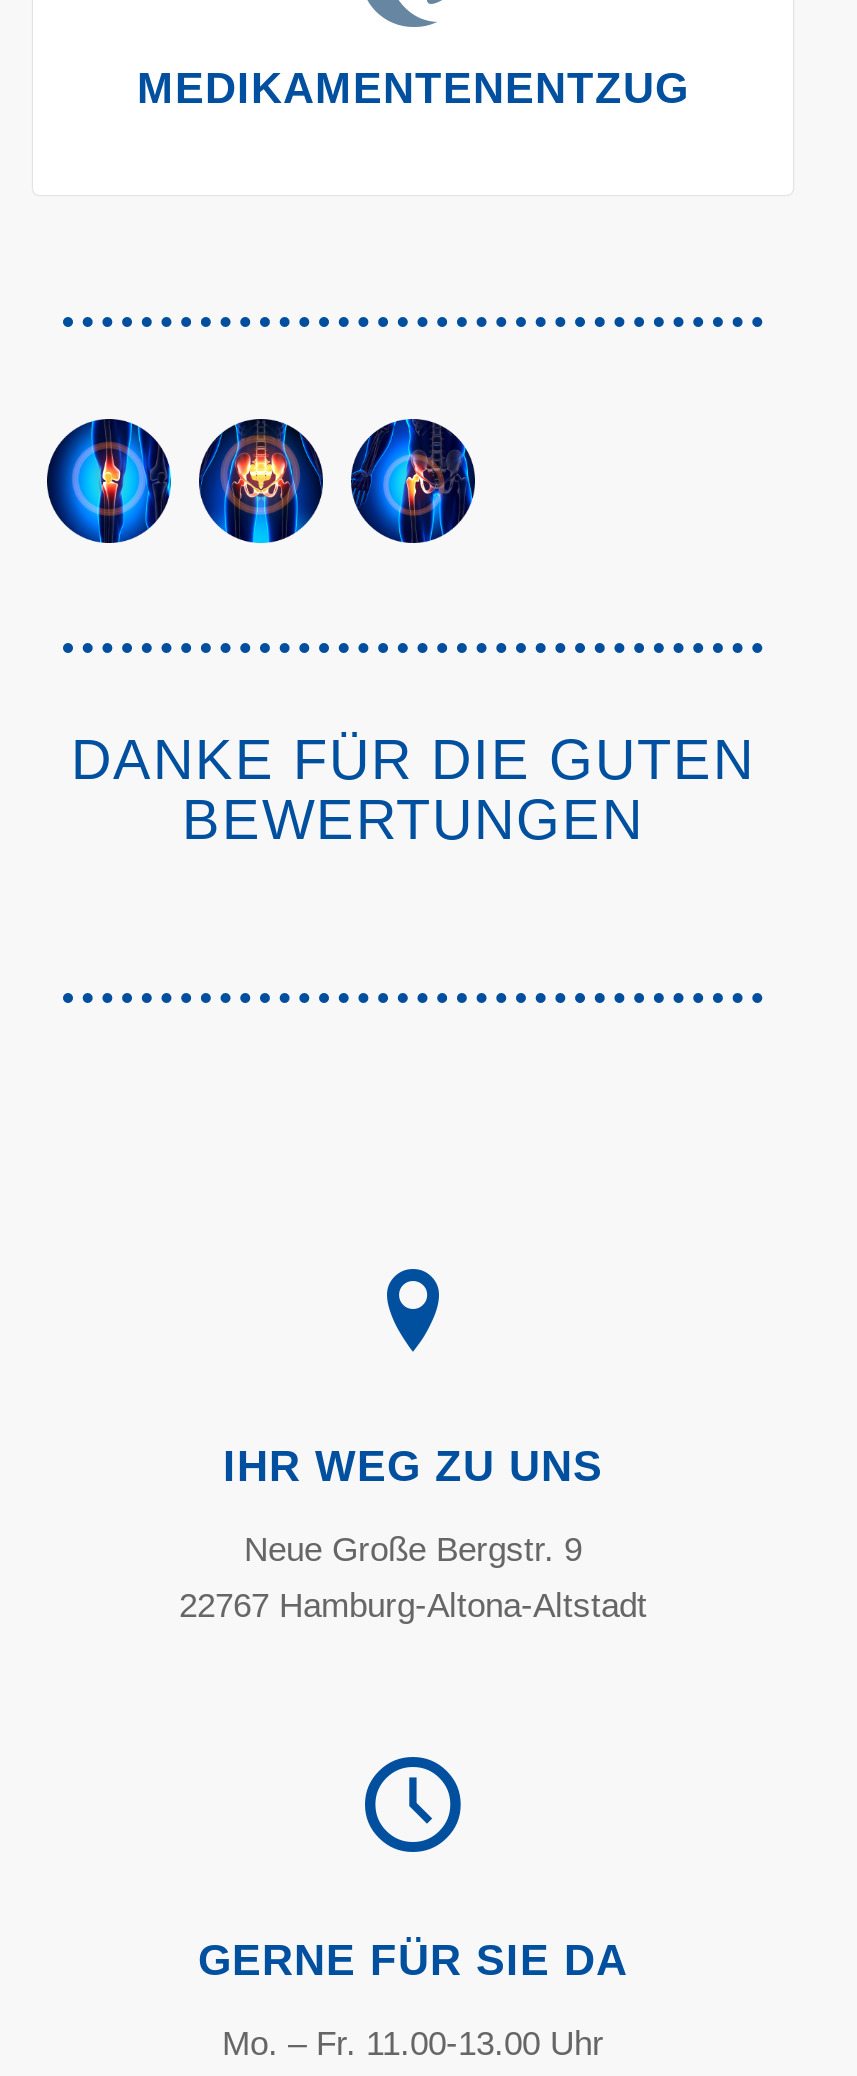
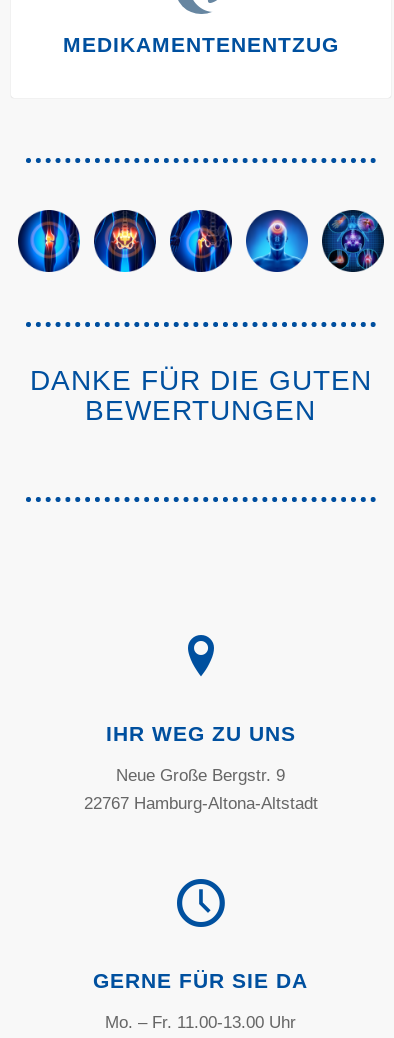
+ [image]

+ [image]
